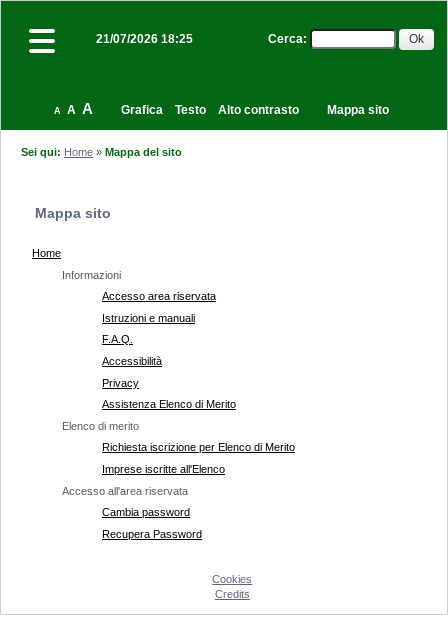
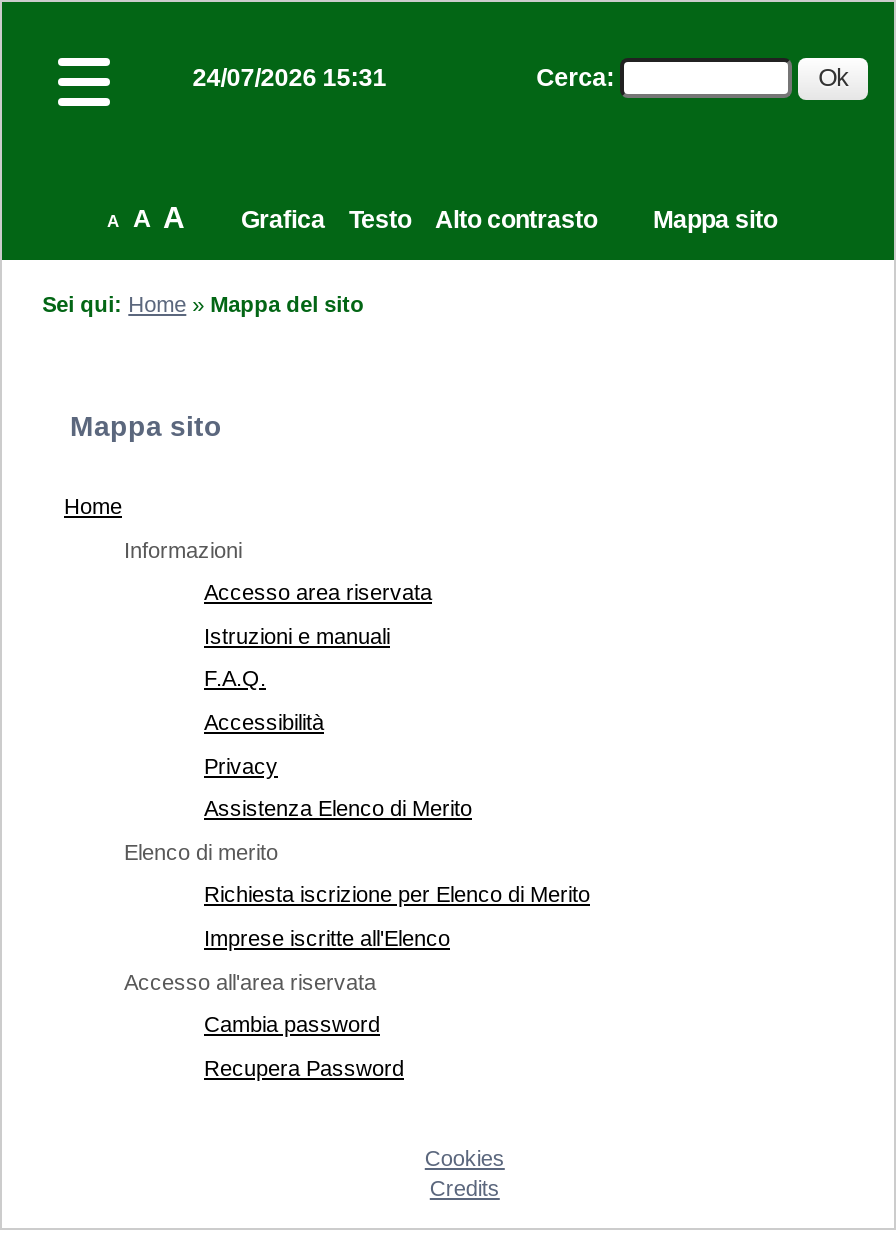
- 21/07/2026 18:25
+ 24/07/2026 15:31
